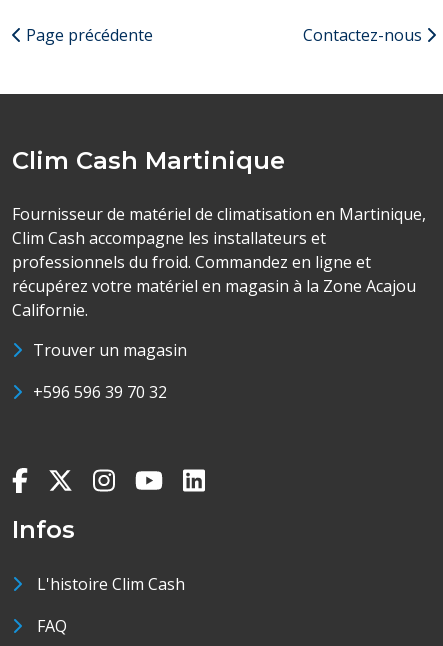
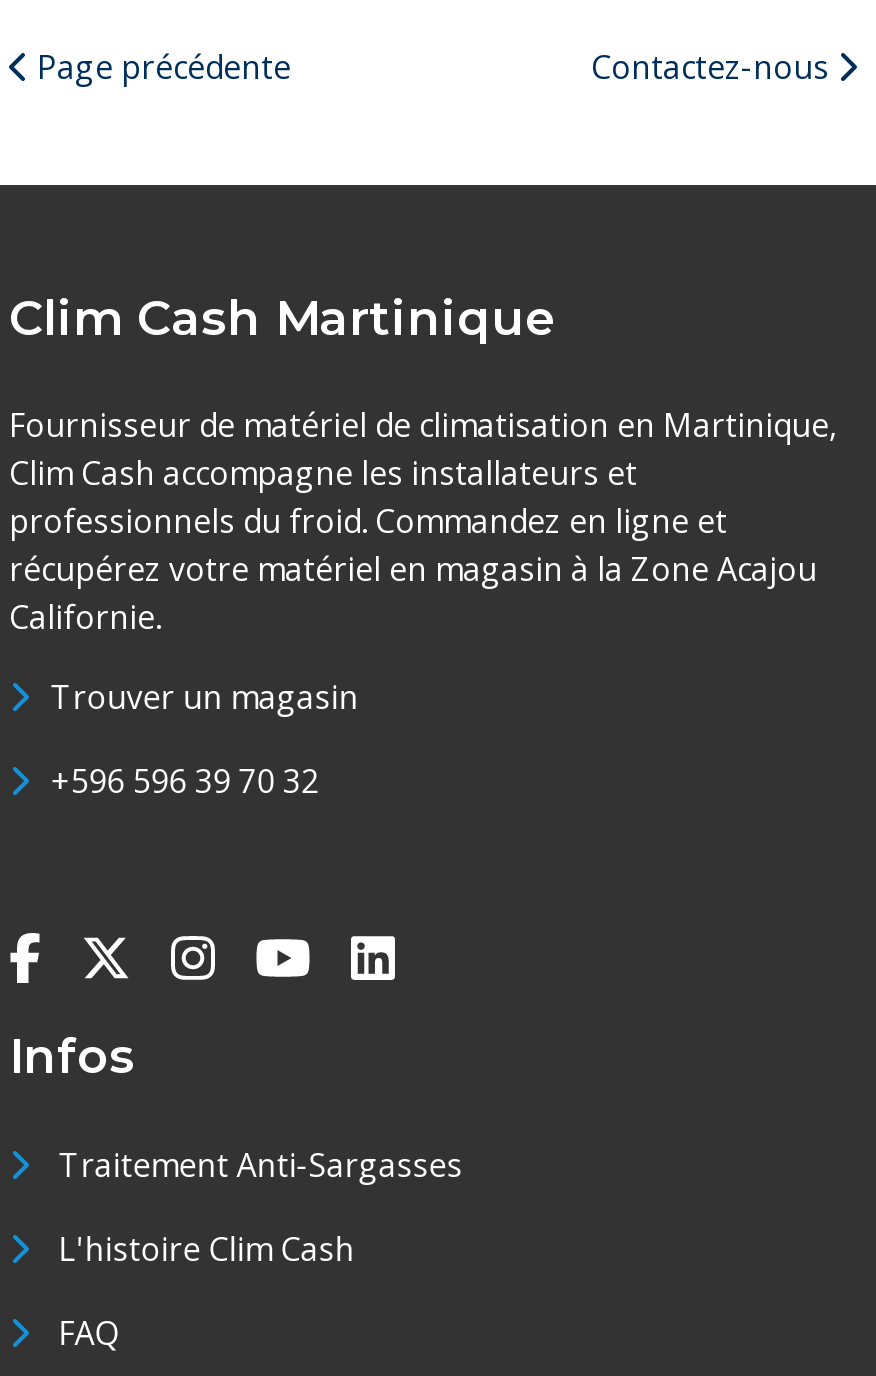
+ Traitement Anti-Sargasses
